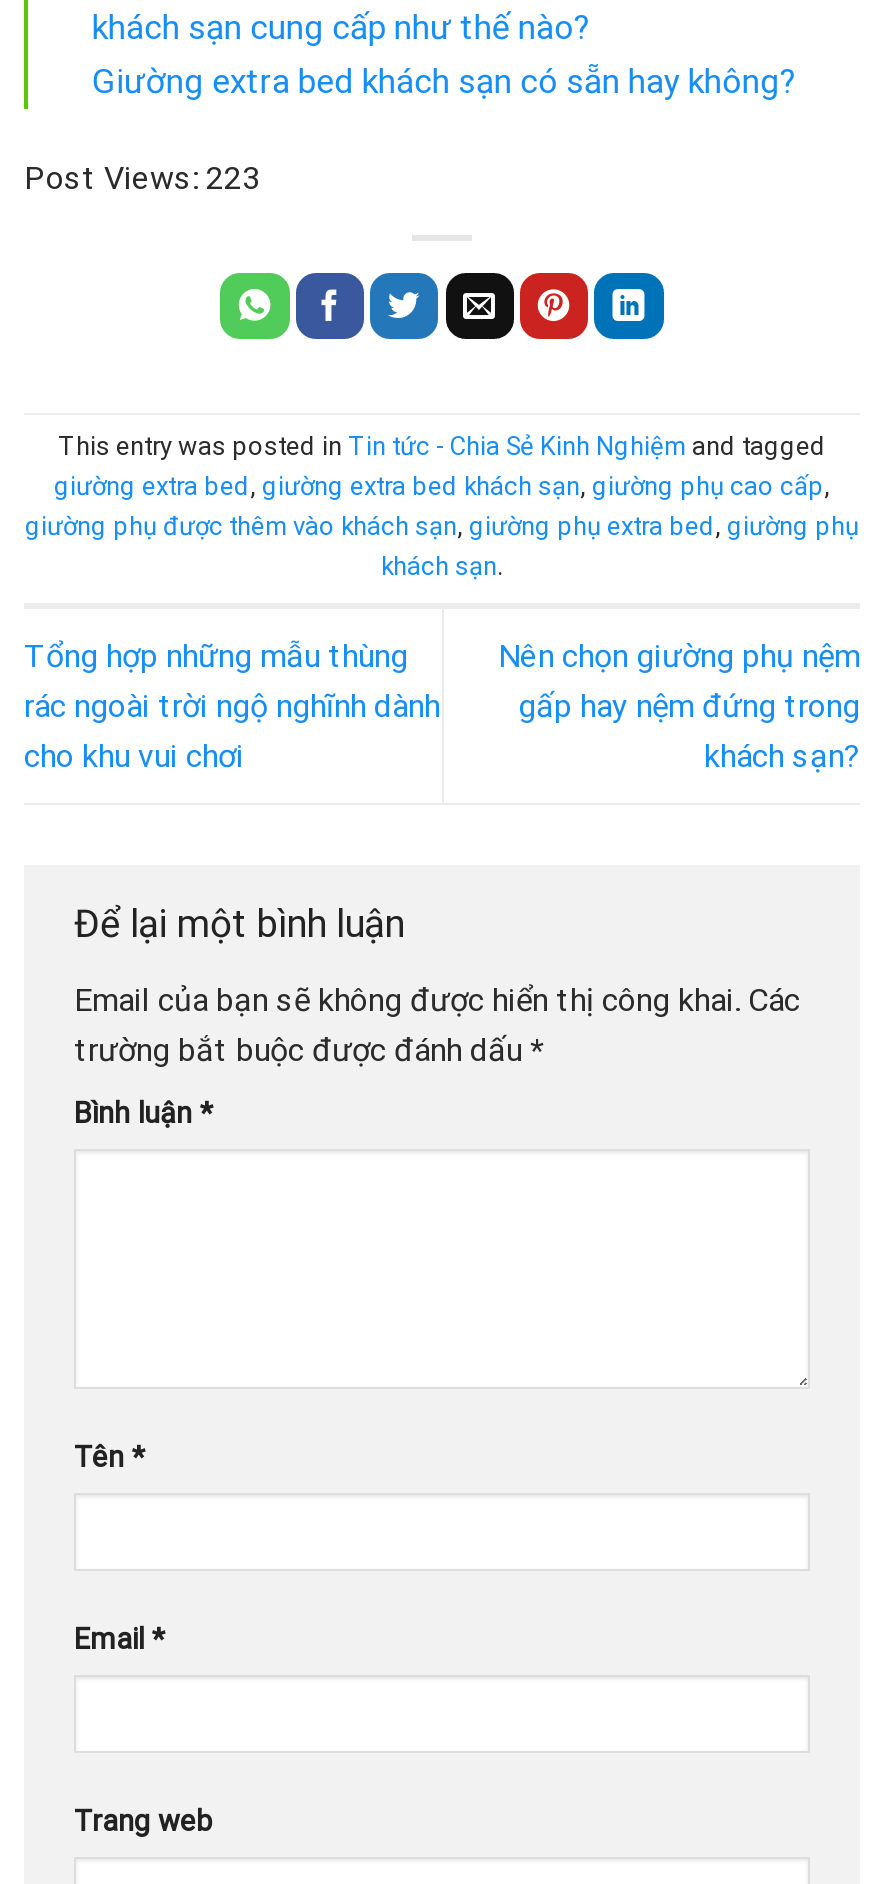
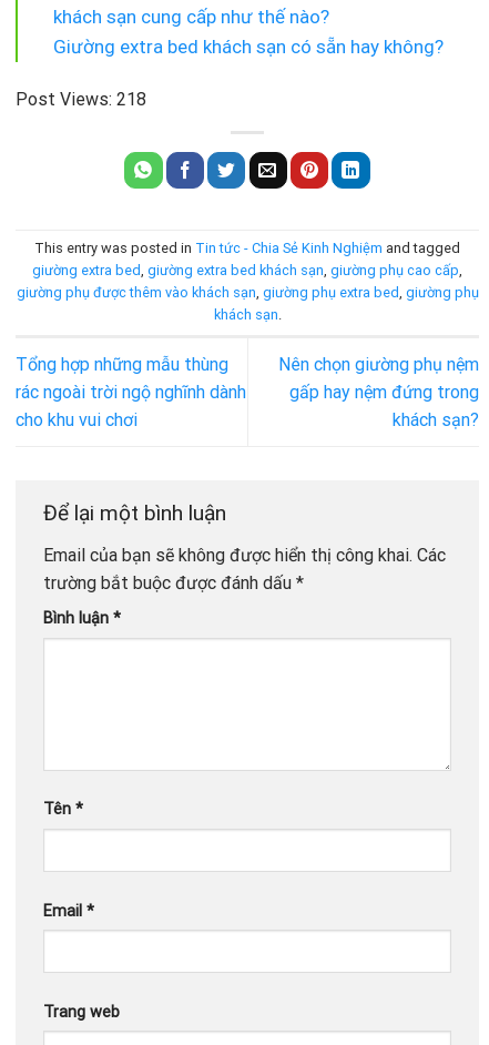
- Post Views: 223
+ Post Views: 218
